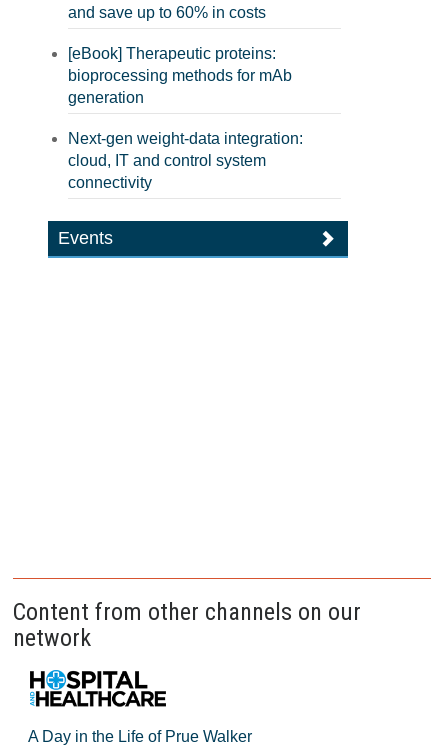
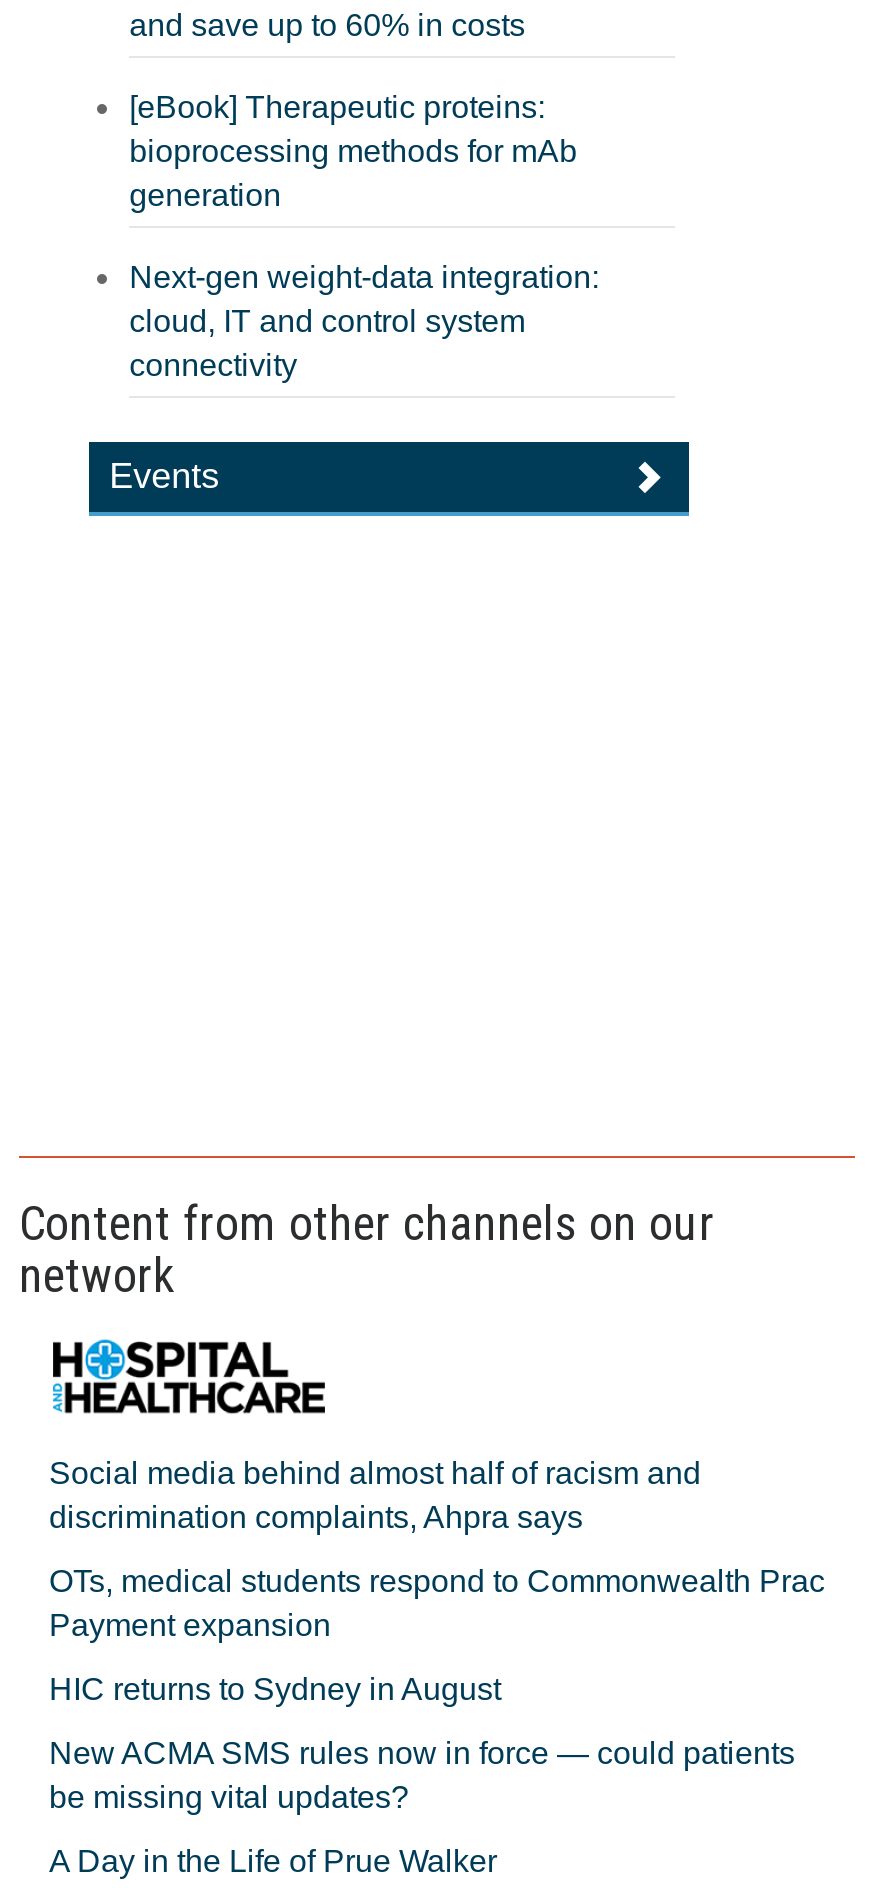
+ Social media behind almost half of racism and
+ discrimination complaints, Ahpra says
+ OTs, medical students respond to Commonwealth Prac
+ Payment expansion
+ HIC returns to Sydney in August
+ New ACMA SMS rules now in force — could patients
+ be missing vital updates?
